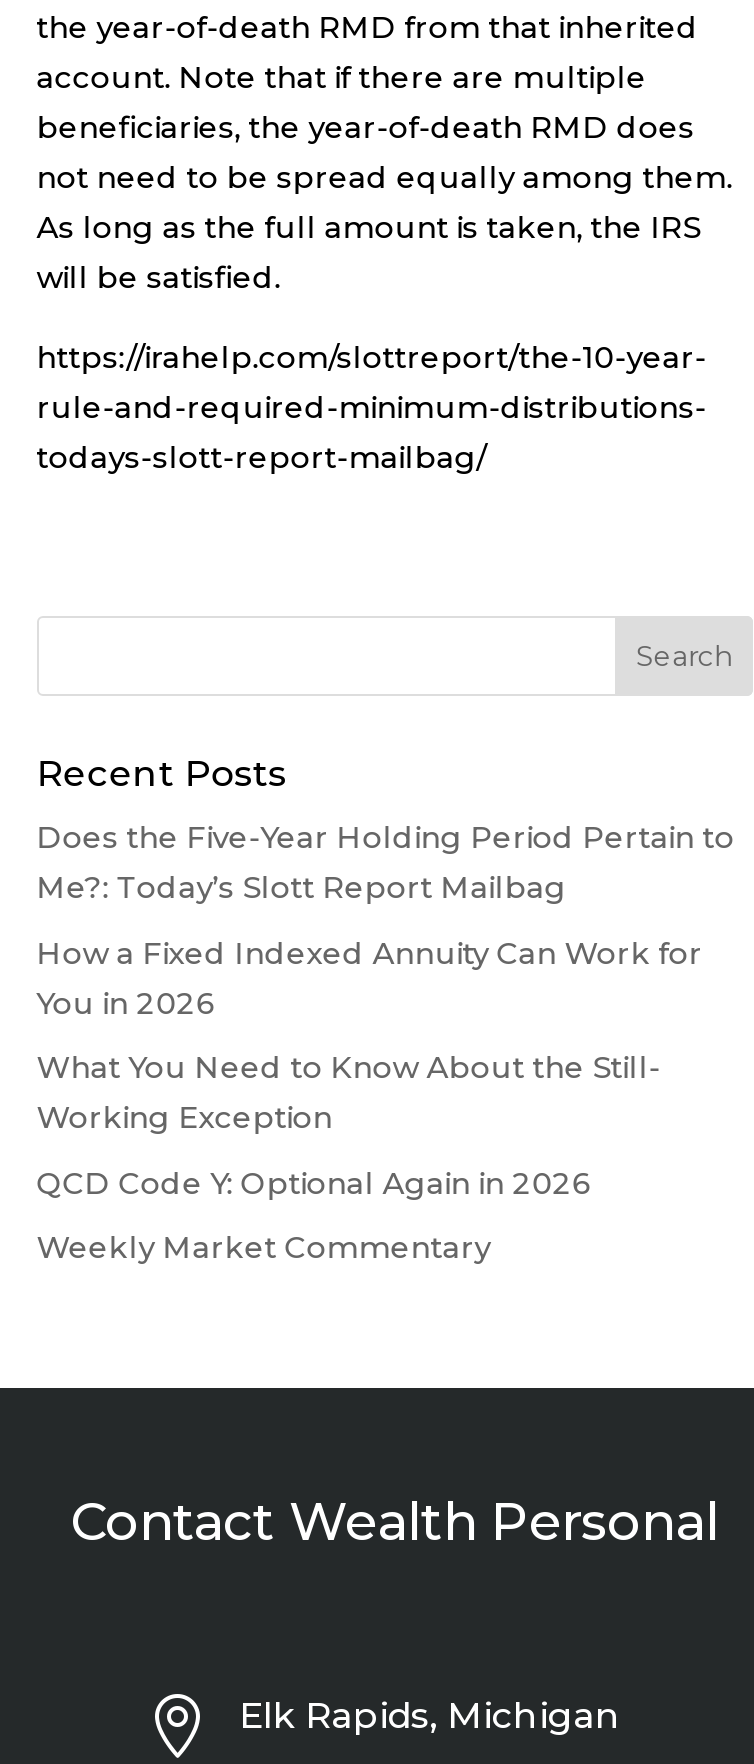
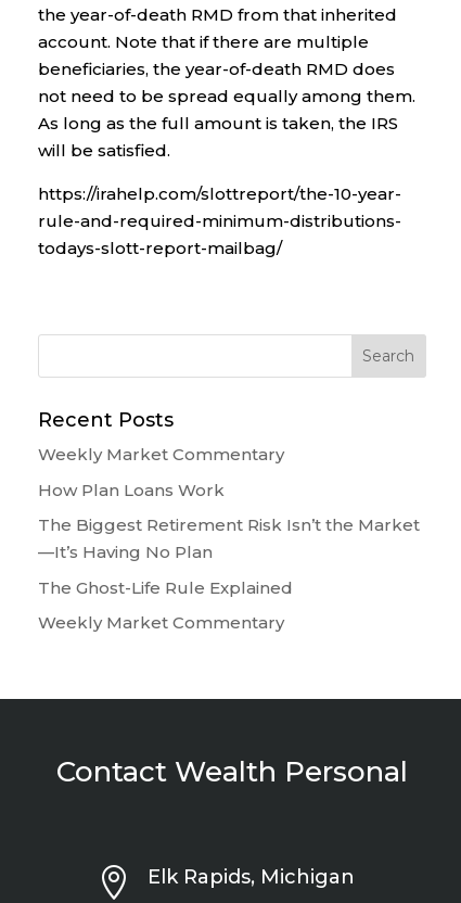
- Does the Five-Year Holding Period Pertain to
- Me?: Today’s Slott Report Mailbag
+ Weekly Market Commentary

- How a Fixed Indexed Annuity Can Work for
- You in 2026
+ How Plan Loans Work

- What You Need to Know About the Still-
- Working Exception
+ The Biggest Retirement Risk Isn’t the Market
+ —It’s Having No Plan

- QCD Code Y: Optional Again in 2026
+ The Ghost-Life Rule Explained
